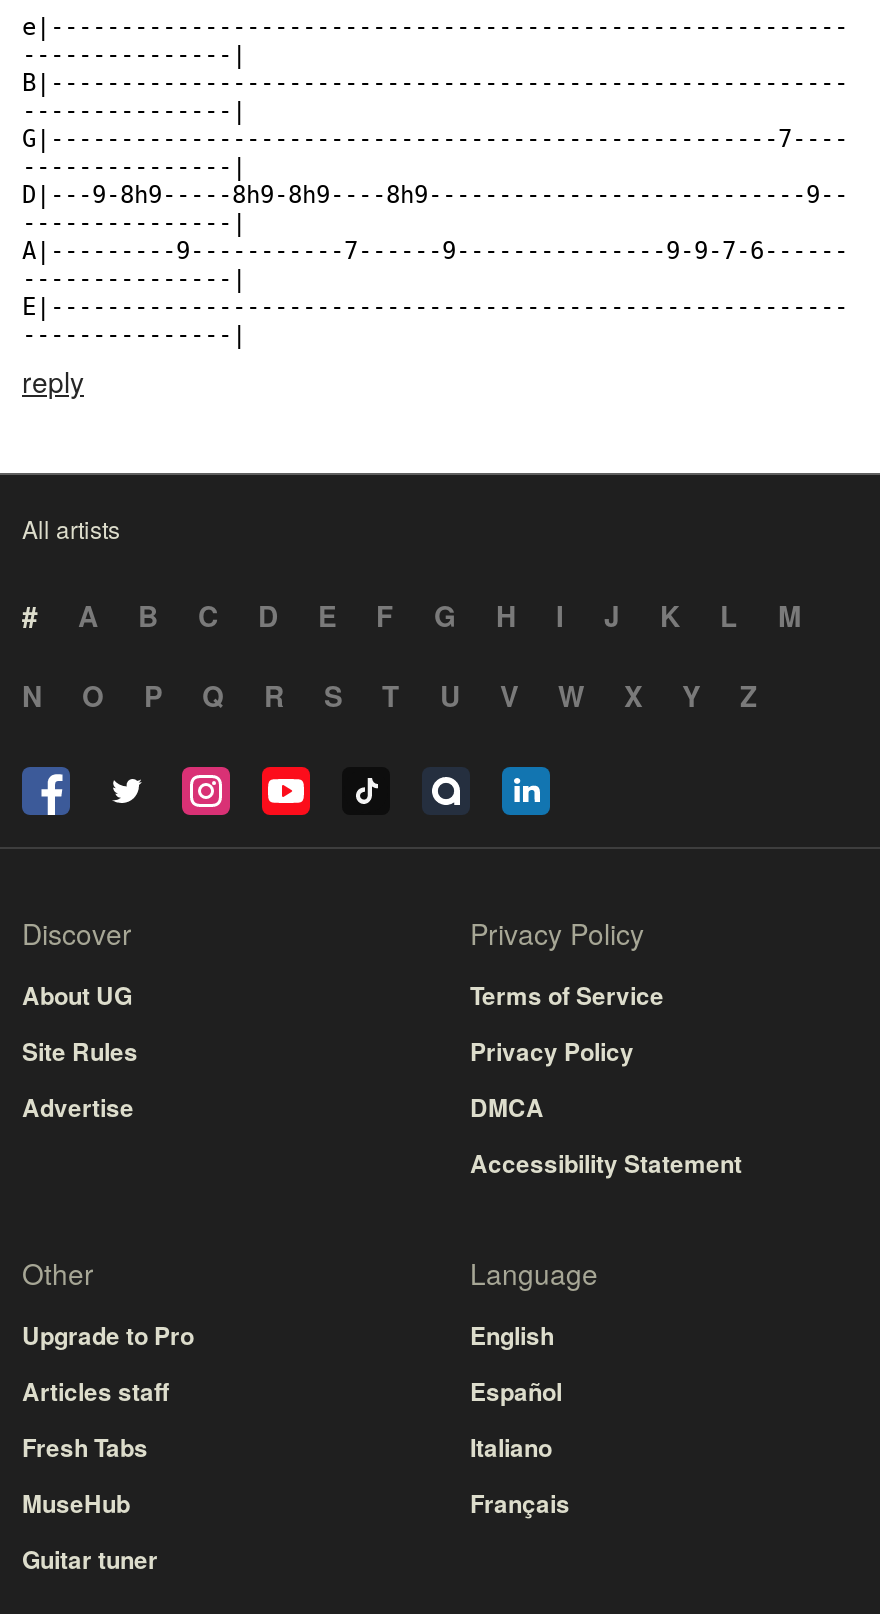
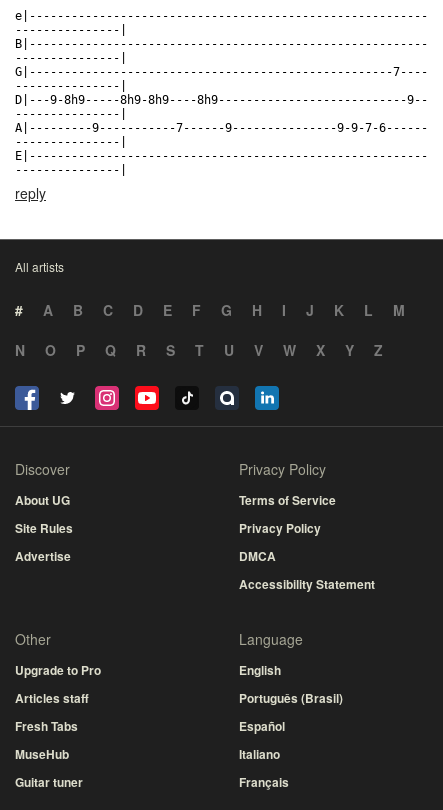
moved down: Español | Italiano | Français

+ Português (Brasil)
